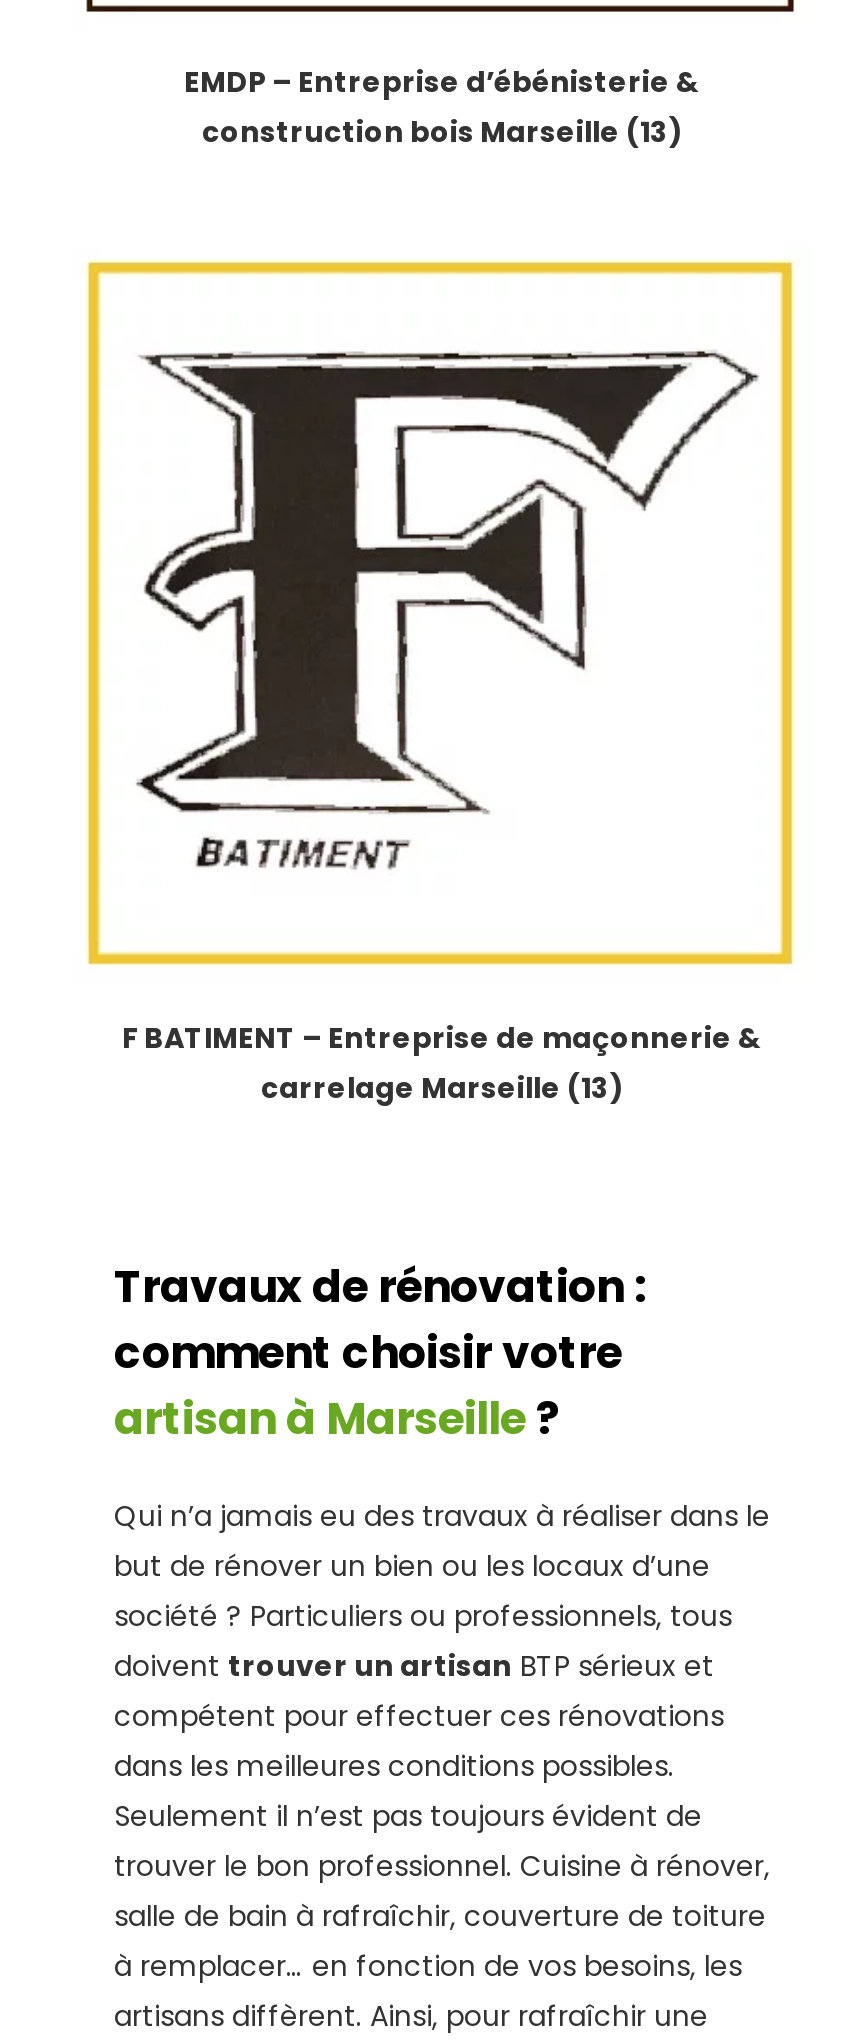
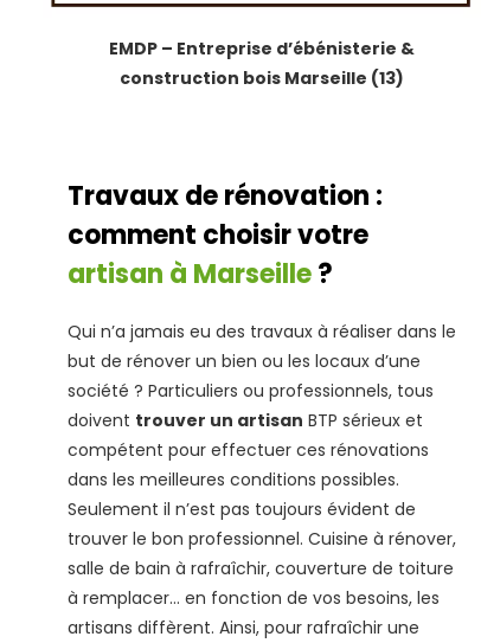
- [image]
- F BATIMENT – Entreprise de maçonnerie &
- carrelage Marseille (13)
